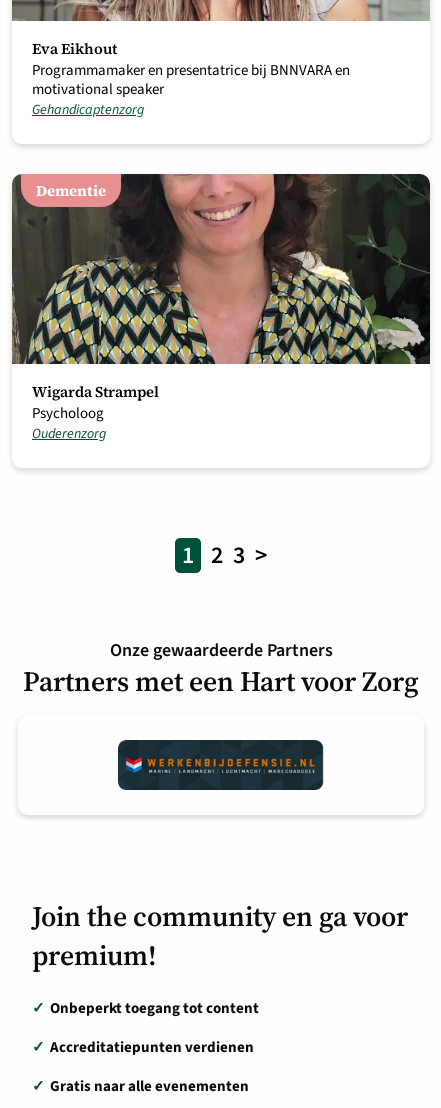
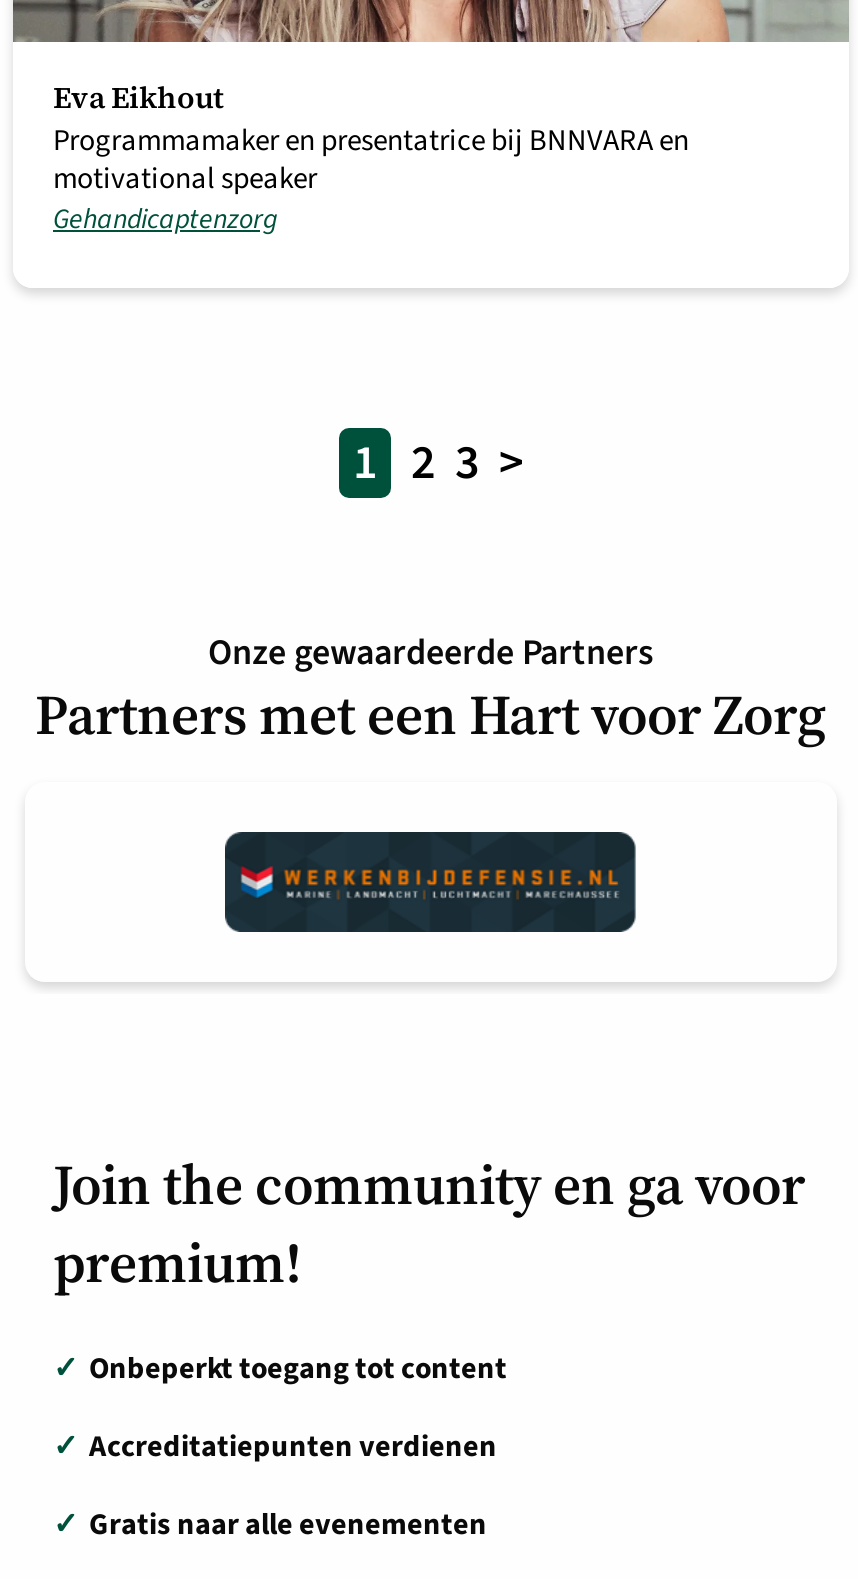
- [image]
- Dementie

- Wigarda Strampel
- Psycholoog
- Ouderenzorg
